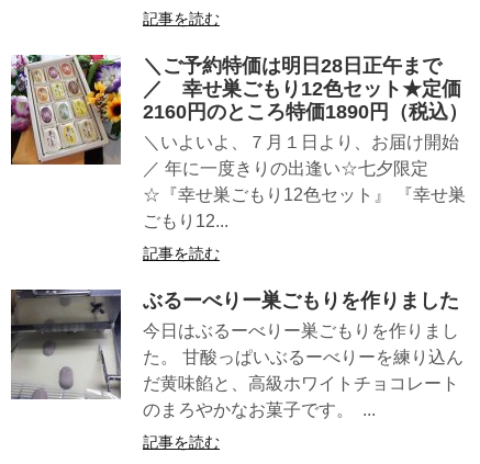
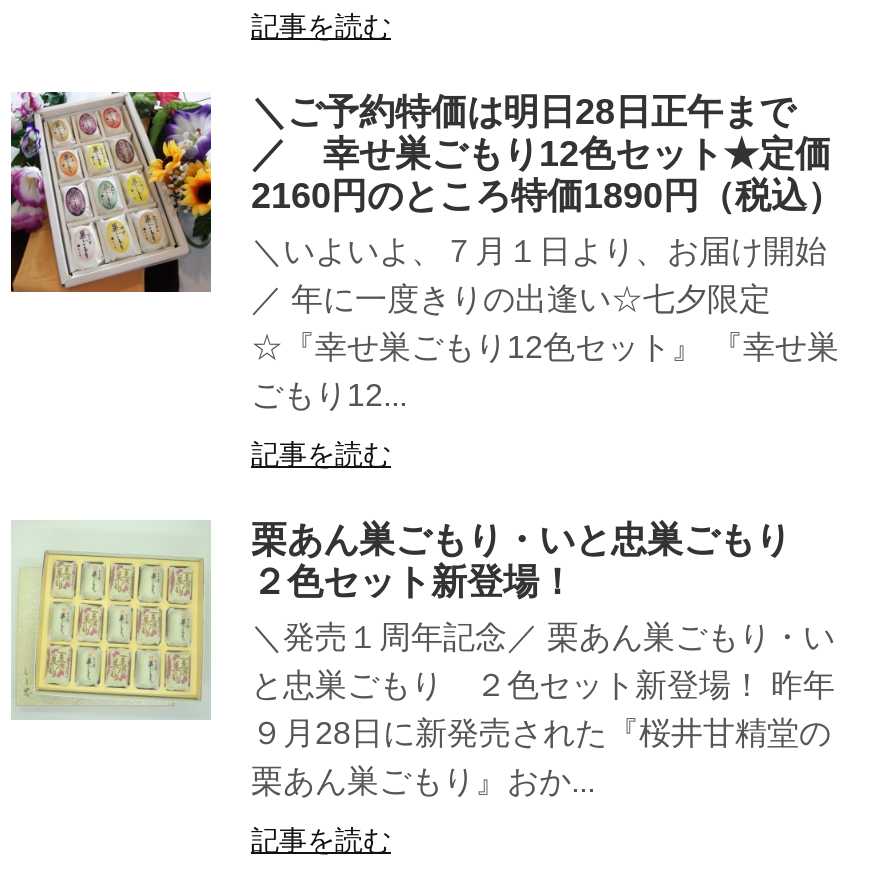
- [image]
- ぶるーべりー巣ごもりを作りました
- 今日はぶるーべりー巣ごもりを作りまし
- た。 甘酸っぱいぶるーべりーを練り込ん
- だ黄味餡と、高級ホワイトチョコレート
- のまろやかなお菓子です。 ...
+ [image]
+ 栗あん巣ごもり・いと忠巣ごもり
+ ２色セット新登場！
+ ＼発売１周年記念／ 栗あん巣ごもり・い
+ と忠巣ごもり ２色セット新登場！ 昨年
+ ９月28日に新発売された『桜井甘精堂の
+ 栗あん巣ごもり』おか...
